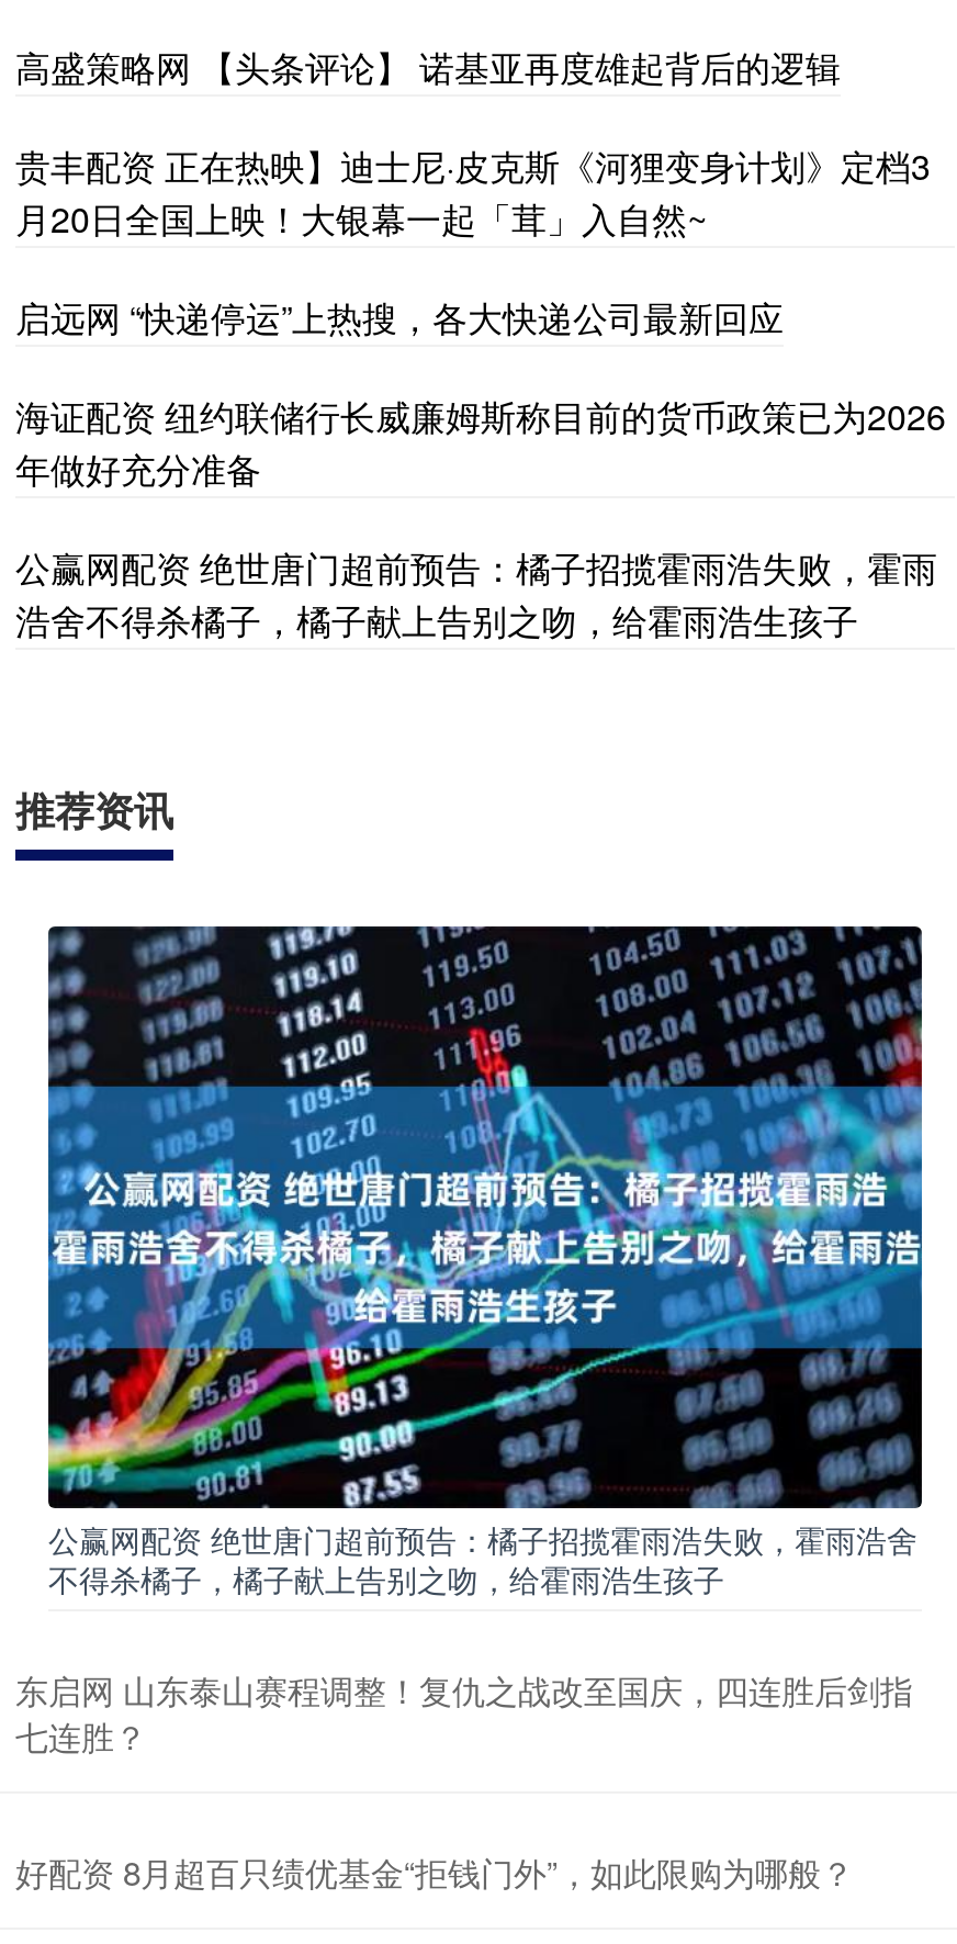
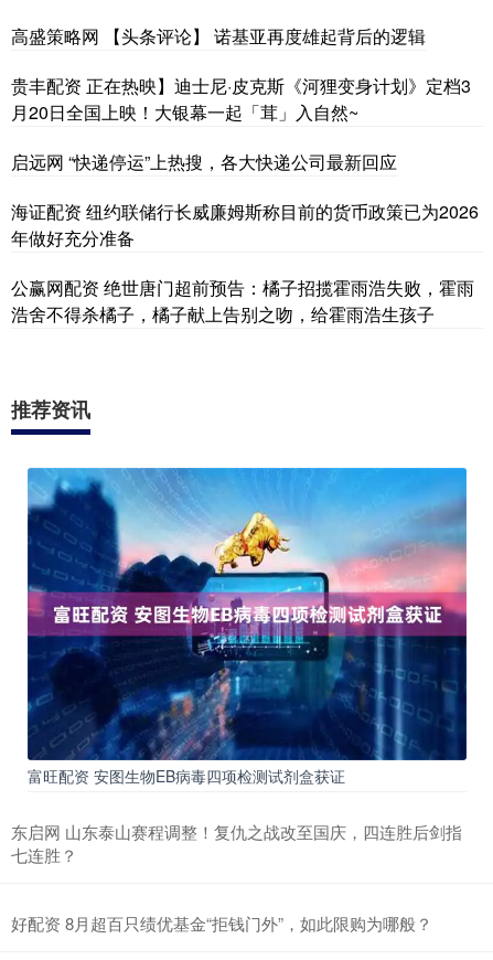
- [image]
- 公赢网配资 绝世唐门超前预告：橘子招揽霍雨浩失败，霍雨浩舍
- 不得杀橘子，橘子献上告别之吻，给霍雨浩生孩子
+ [image]
+ 富旺配资 安图生物EB病毒四项检测试剂盒获证
